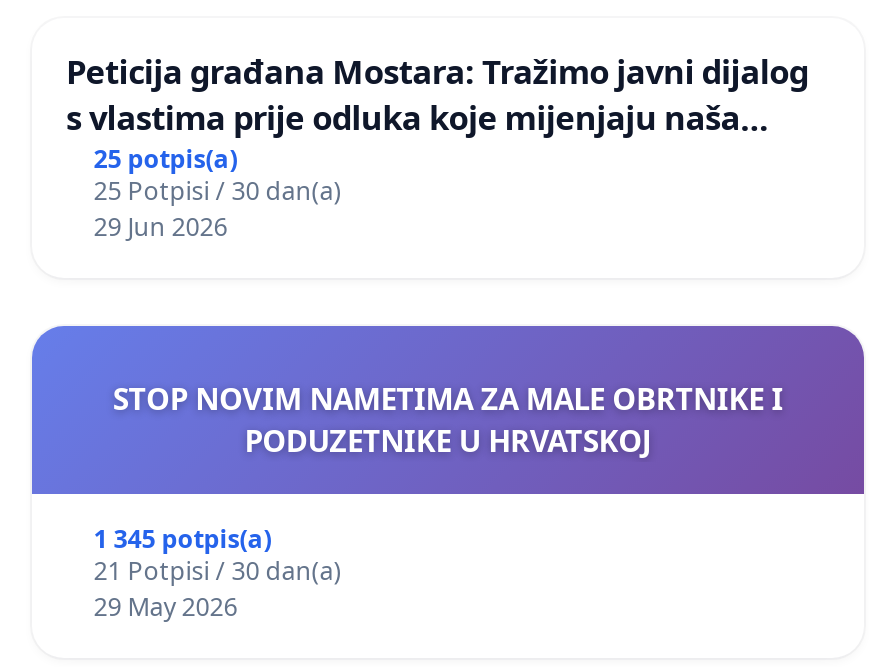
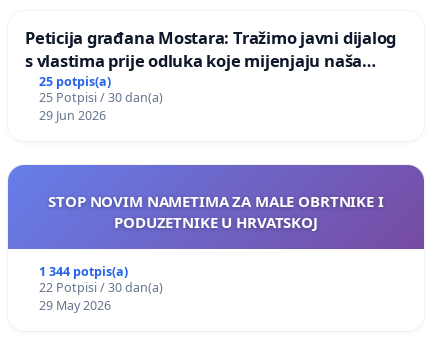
- 1 345 potpis(a)
+ 1 344 potpis(a)

- 21 Potpisi / 30 dan(a)
+ 22 Potpisi / 30 dan(a)
